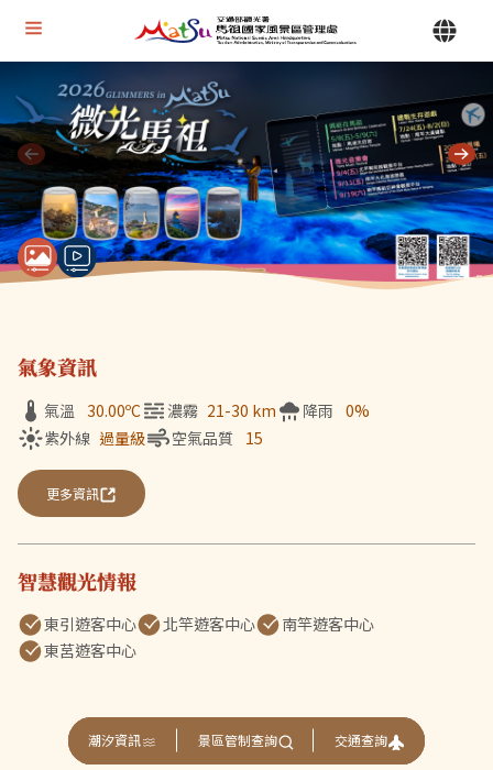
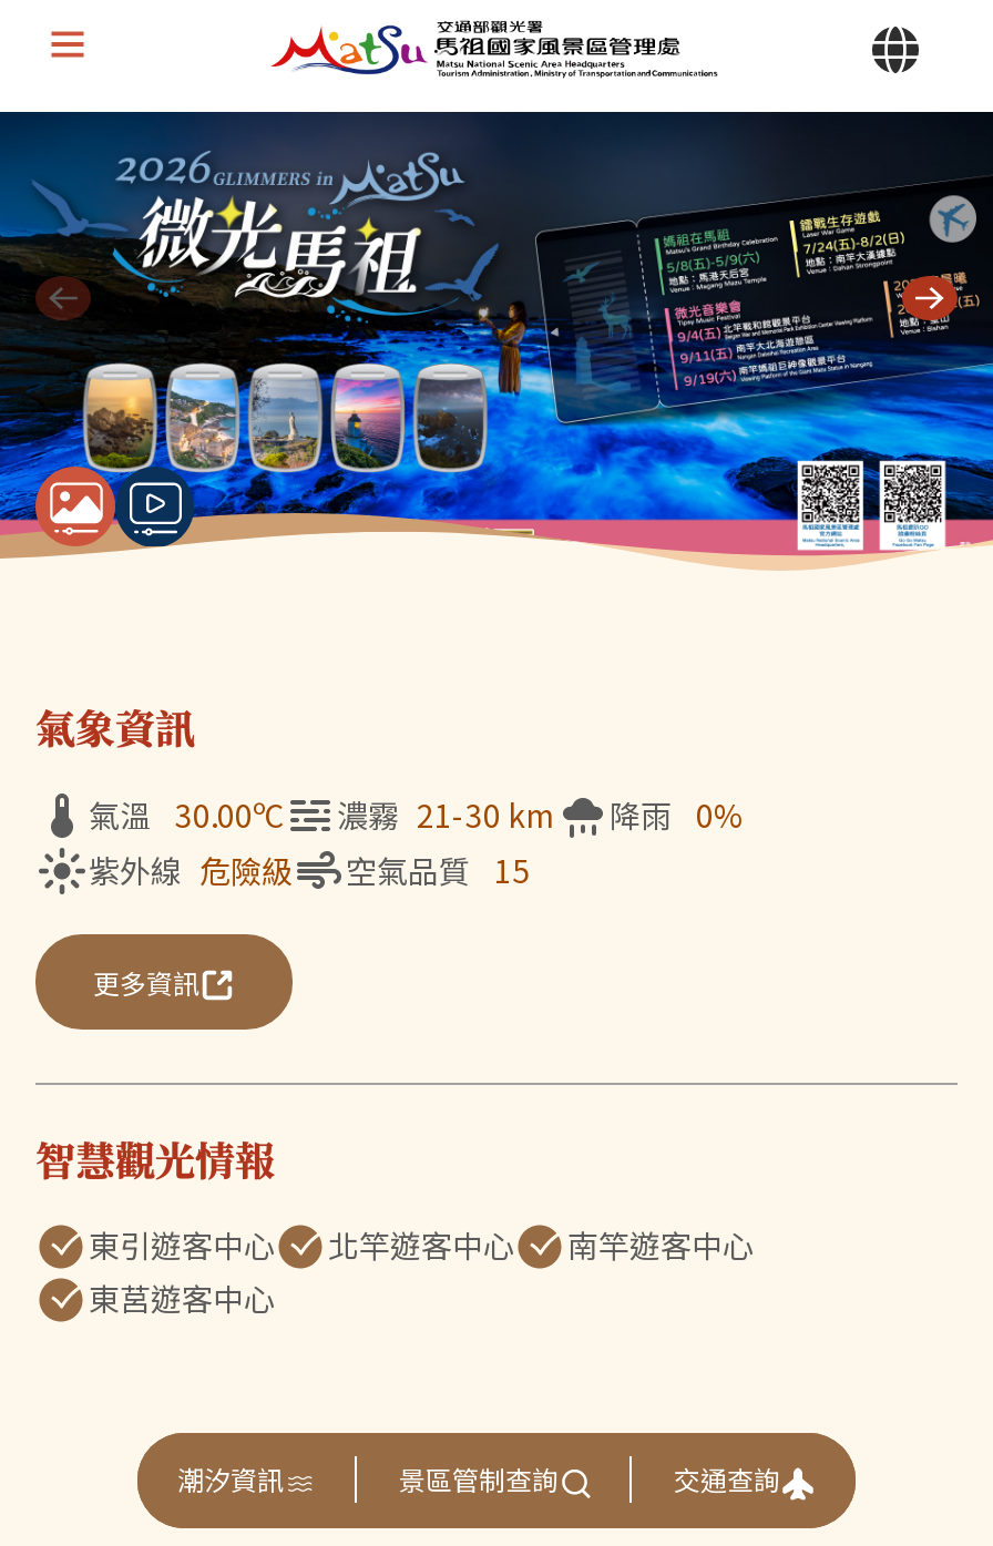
- 紫外線 過量級
+ 紫外線 危險級
